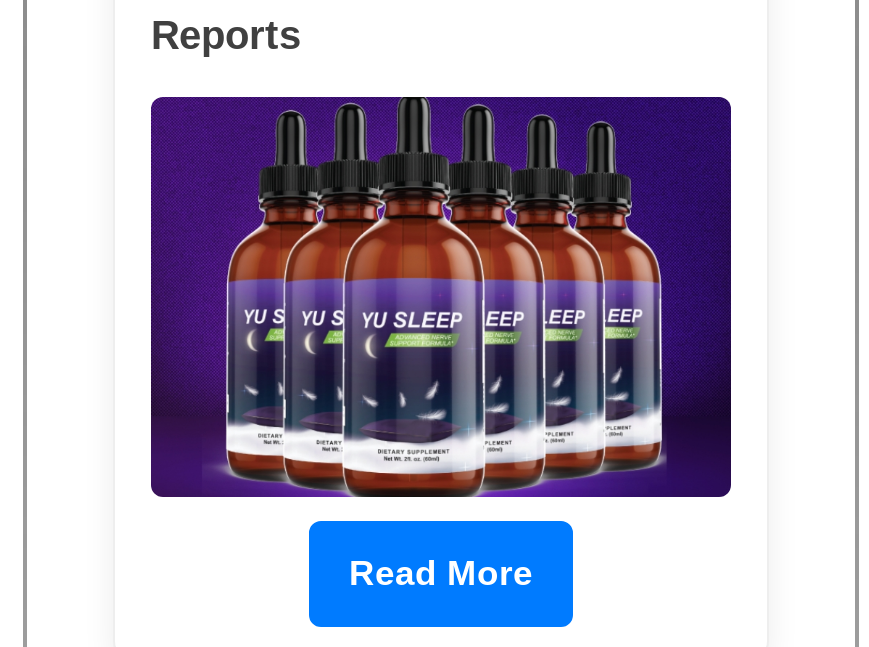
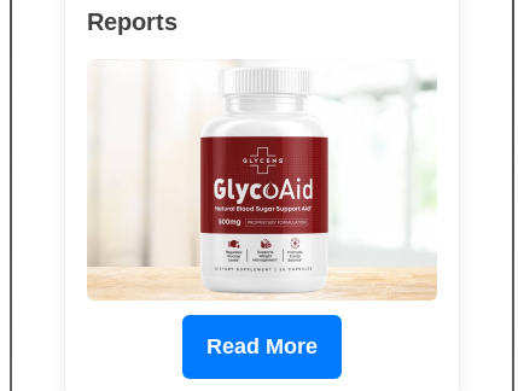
- [image]
+ [image]
